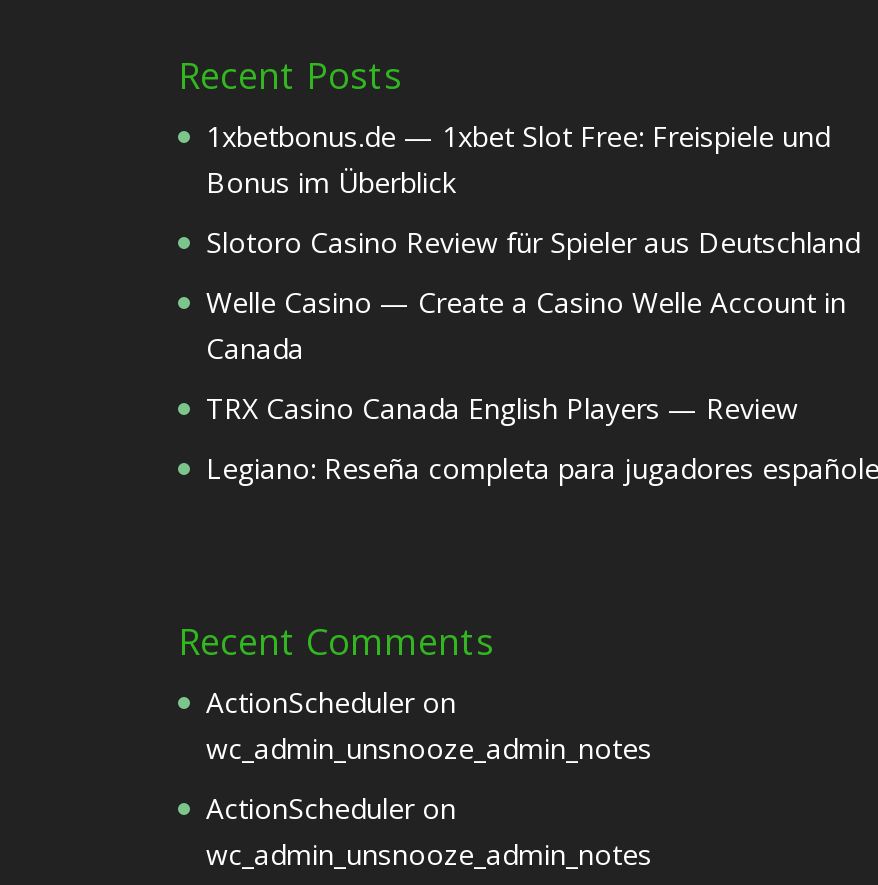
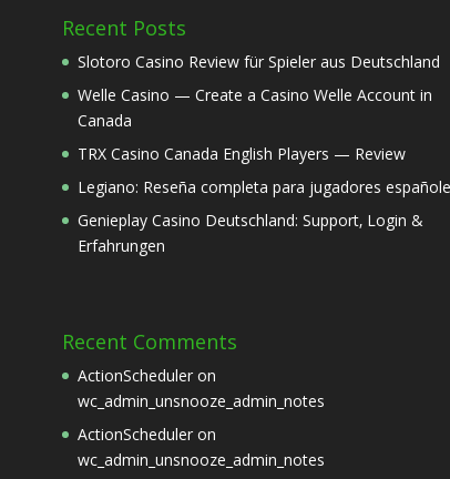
- 1xbetbonus.de — 1xbet Slot Free: Freispiele und
- Bonus im Überblick

moved up: Slotoro Casino Review für Spieler aus Deutschland | Welle Casino — Create a Casino Welle Account in | Canada | TRX Casino Canada English Players — Review

+ Genieplay Casino Deutschland: Support‚ Login &
+ Erfahrungen
